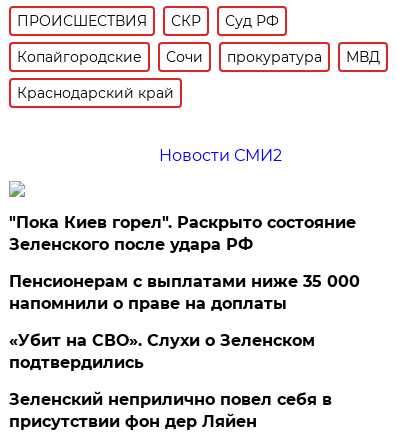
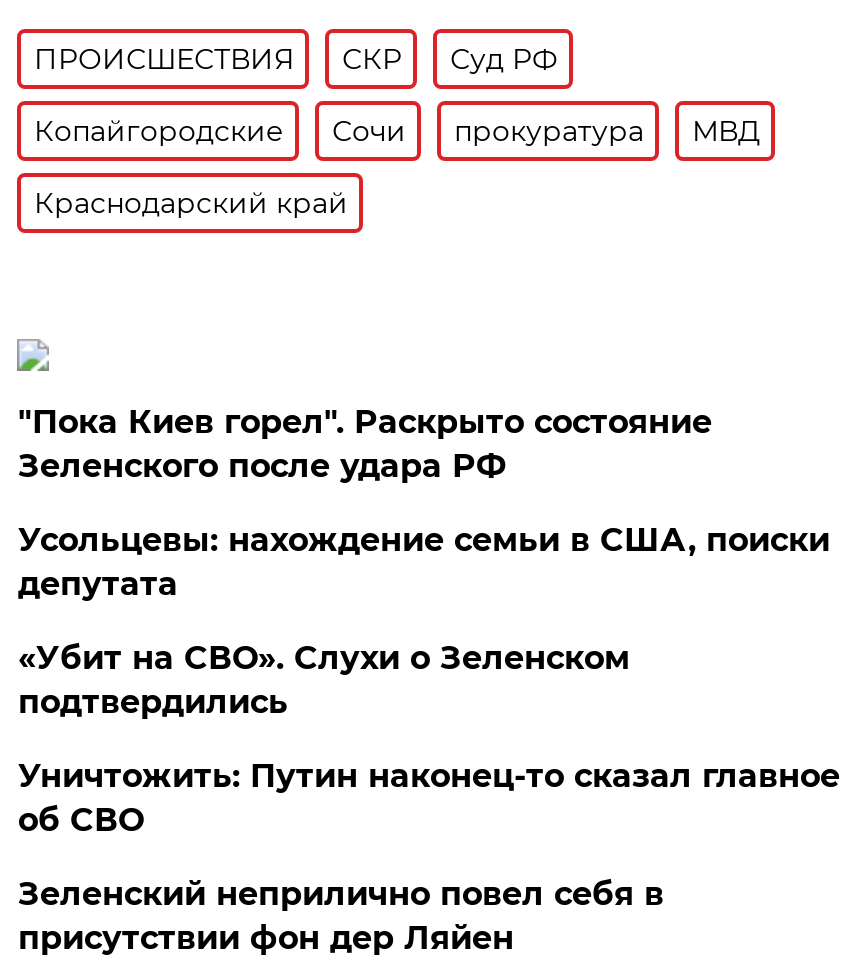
- Новости СМИ2

moved up: "Пока Киев горел". Раскрыто состояние | Зеленского после удара РФ

- Пенсионерам с выплатами ниже 35 000
- напомнили о праве на доплаты
+ Усольцевы: нахождение семьи в США, поиски
+ депутата

moved up: «Убит на СВО». Слухи о Зеленском | подтвердились

+ Уничтожить: Путин наконец-то сказал главное
+ об СВО
